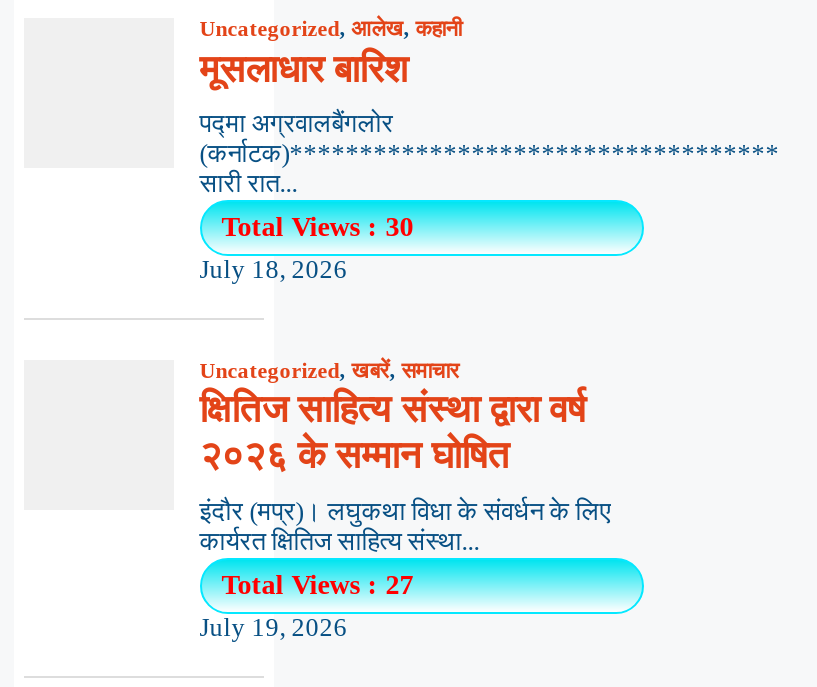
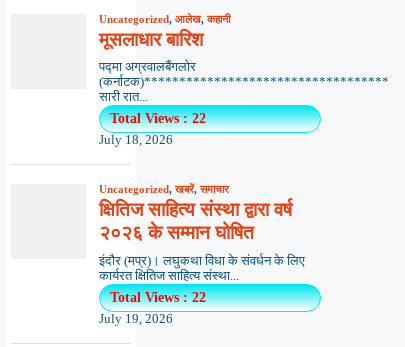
- Total Views : 30
+ Total Views : 22

- Total Views : 27
+ Total Views : 22
